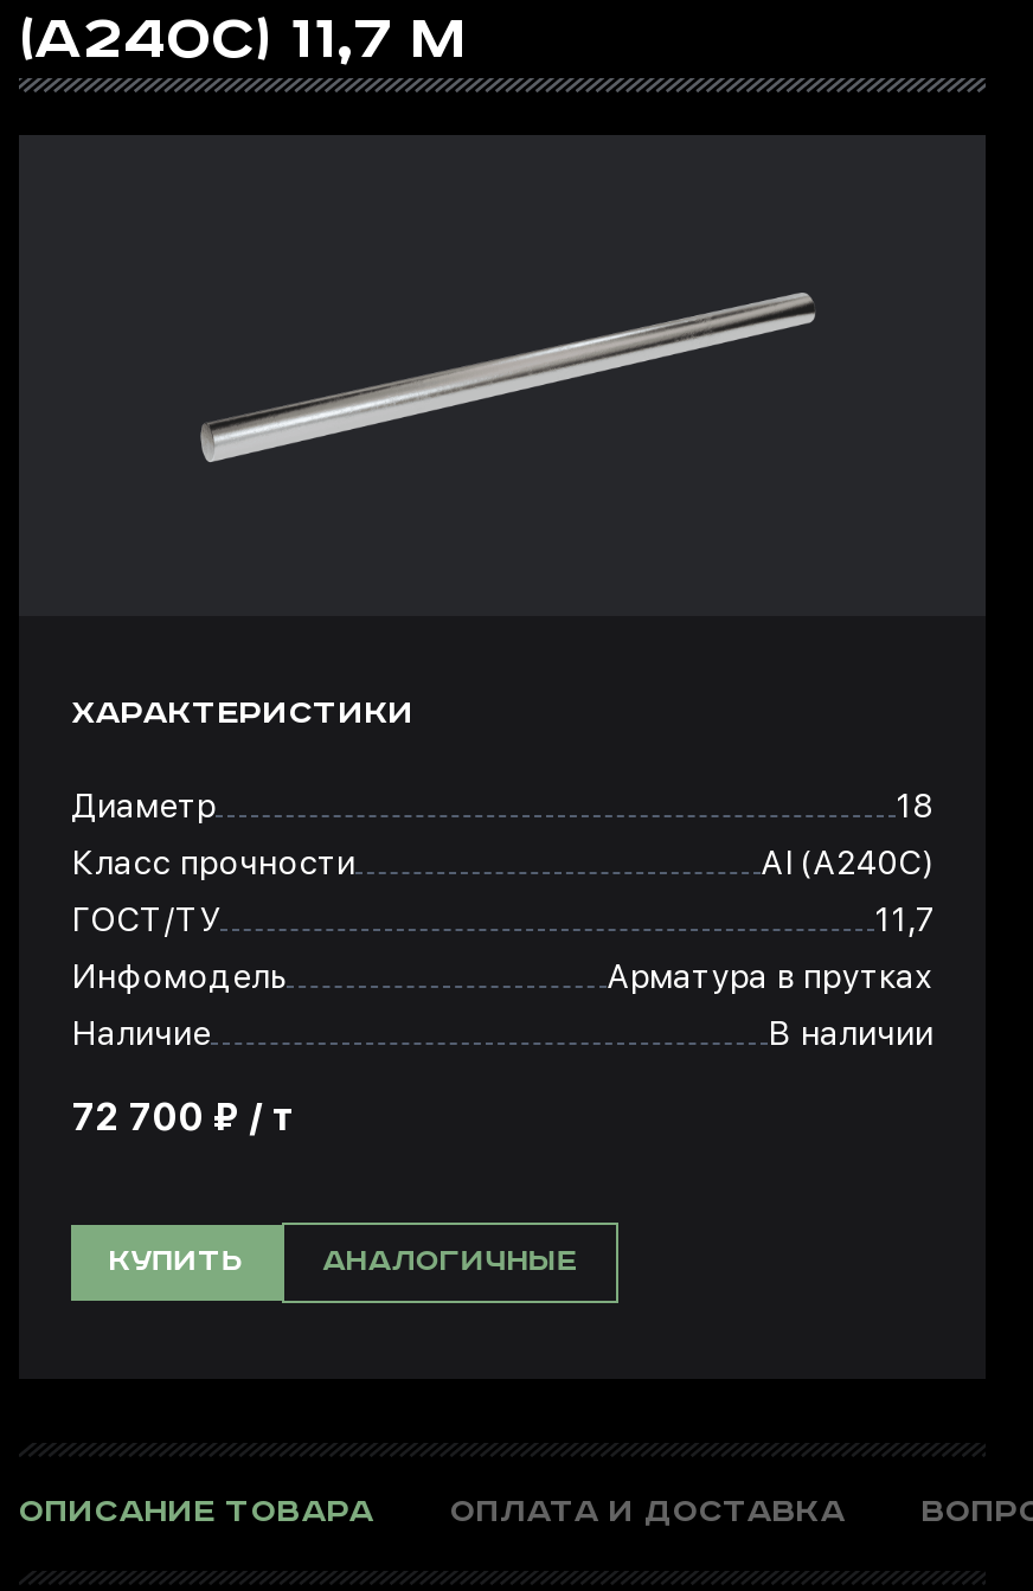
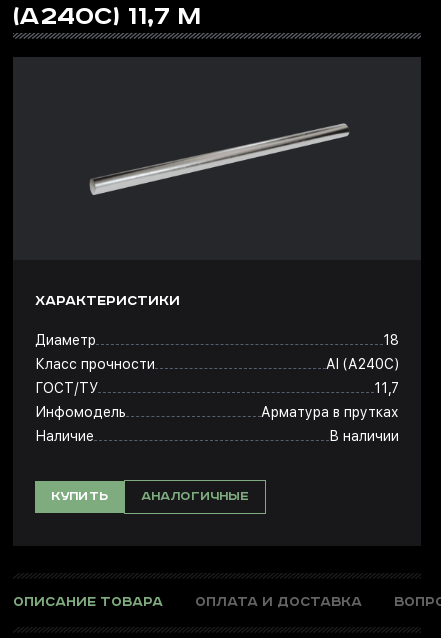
- 72 700 ₽ / т
